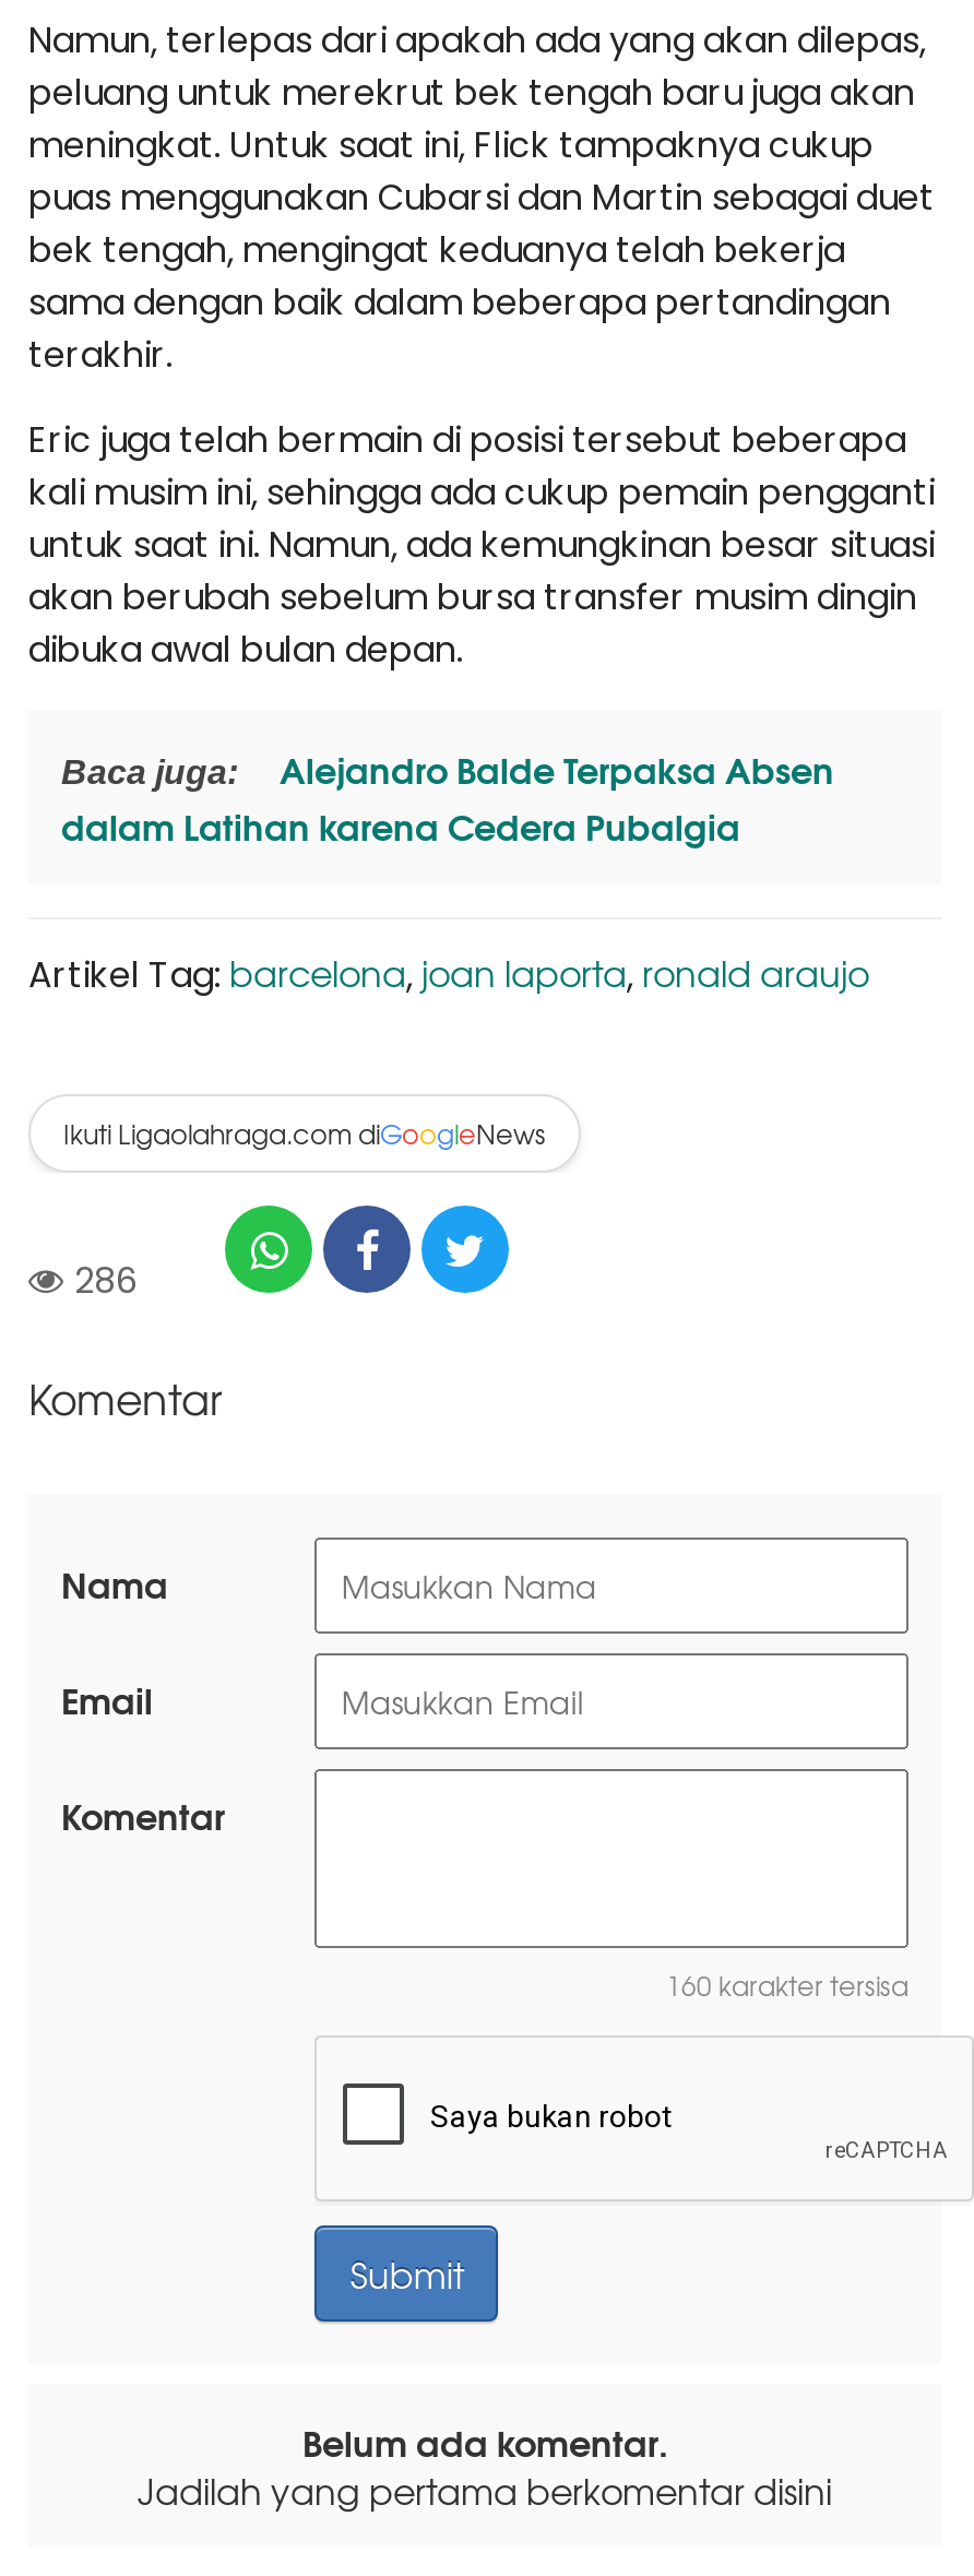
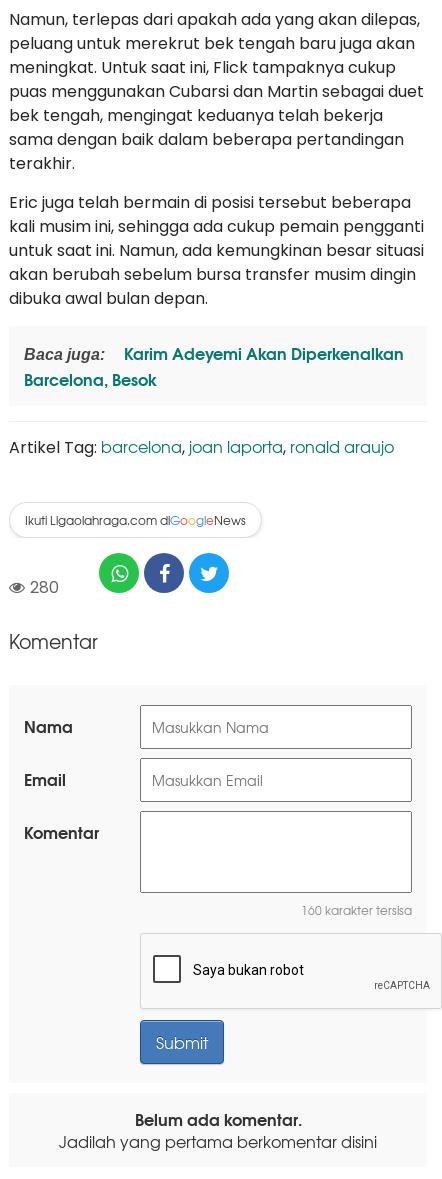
- Alejandro Balde Terpaksa Absen
- dalam Latihan karena Cedera Pubalgia
+ Karim Adeyemi Akan Diperkenalkan
+ Barcelona, Besok

- 286
+ 280
